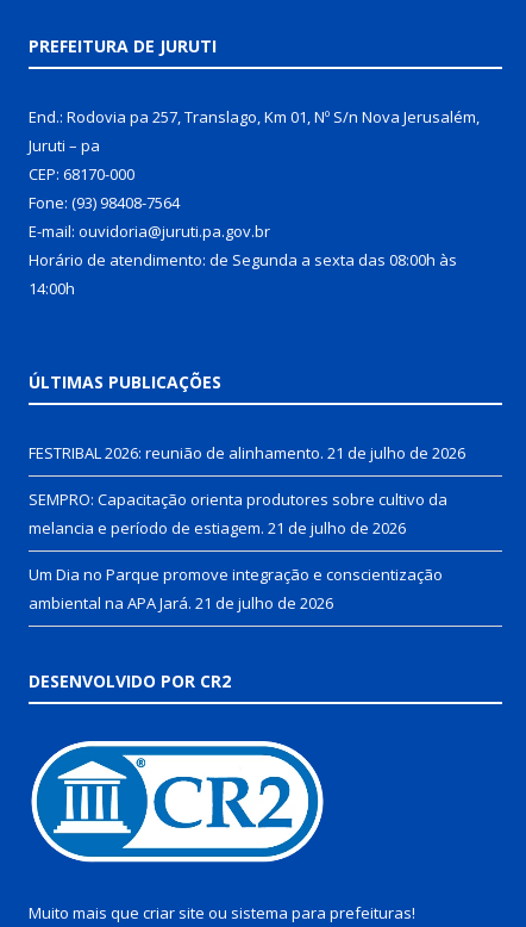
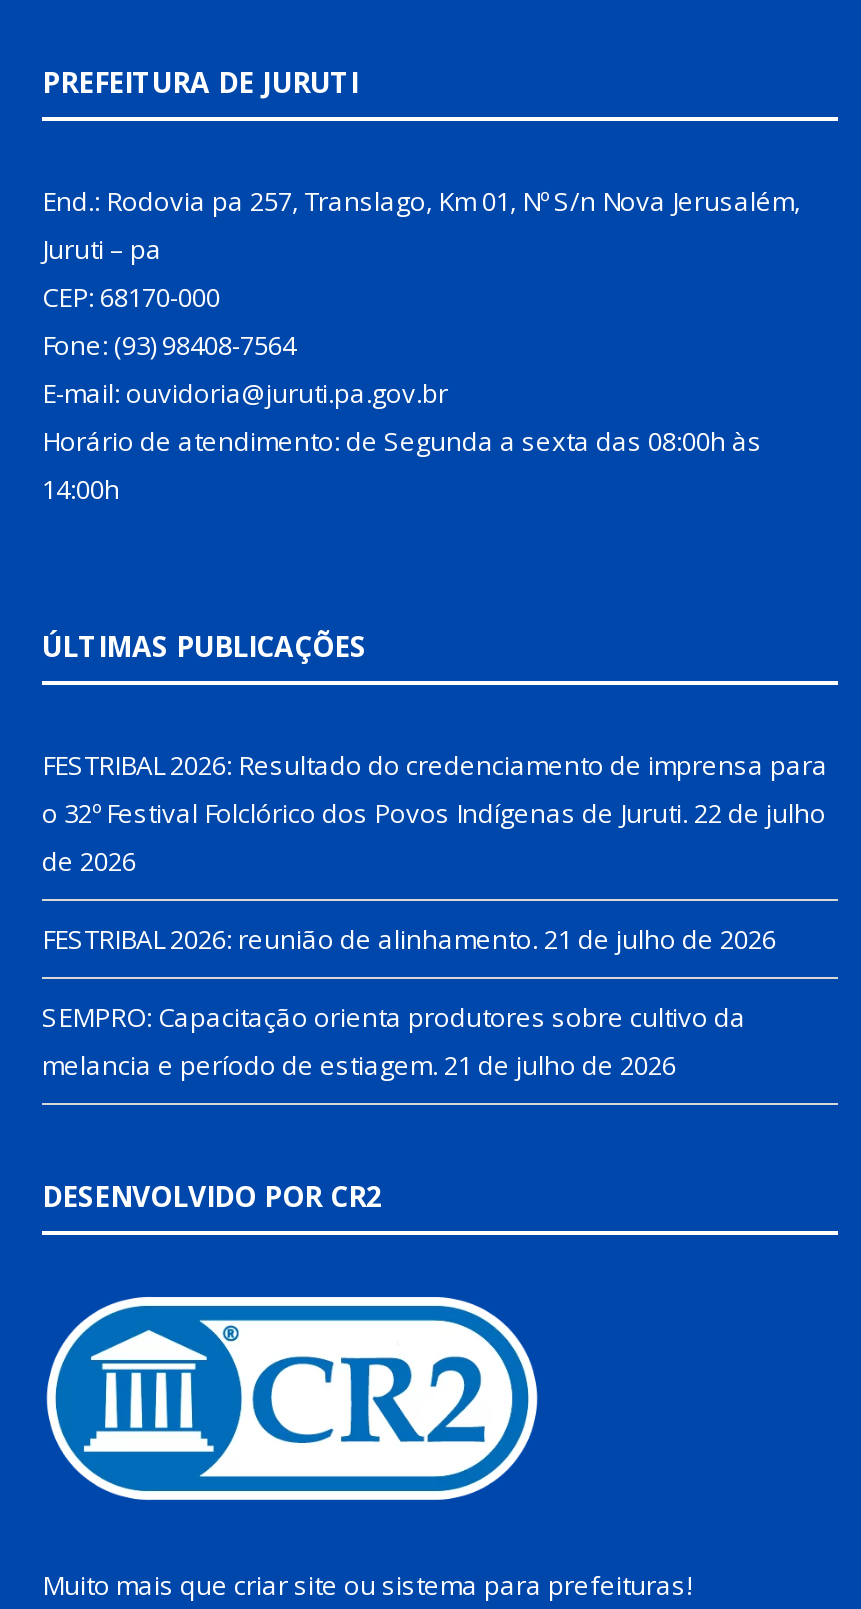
+ FESTRIBAL 2026: Resultado do credenciamento de imprensa para
+ o 32º Festival Folclórico dos Povos Indígenas de Juruti. 22 de julho
+ de 2026

moved down: FESTRIBAL 2026: reunião de alinhamento. 21 de julho de 2026 | SEMPRO: Capacitação orienta produtores sobre cultivo da | melancia e período de estiagem. 21 de julho de 2026

- Um Dia no Parque promove integração e conscientização
- ambiental na APA Jará. 21 de julho de 2026
